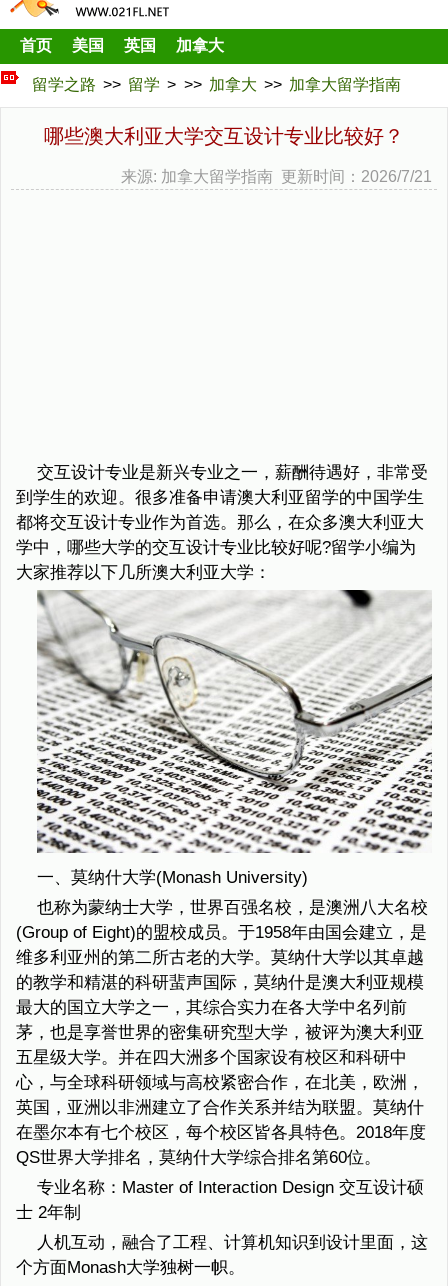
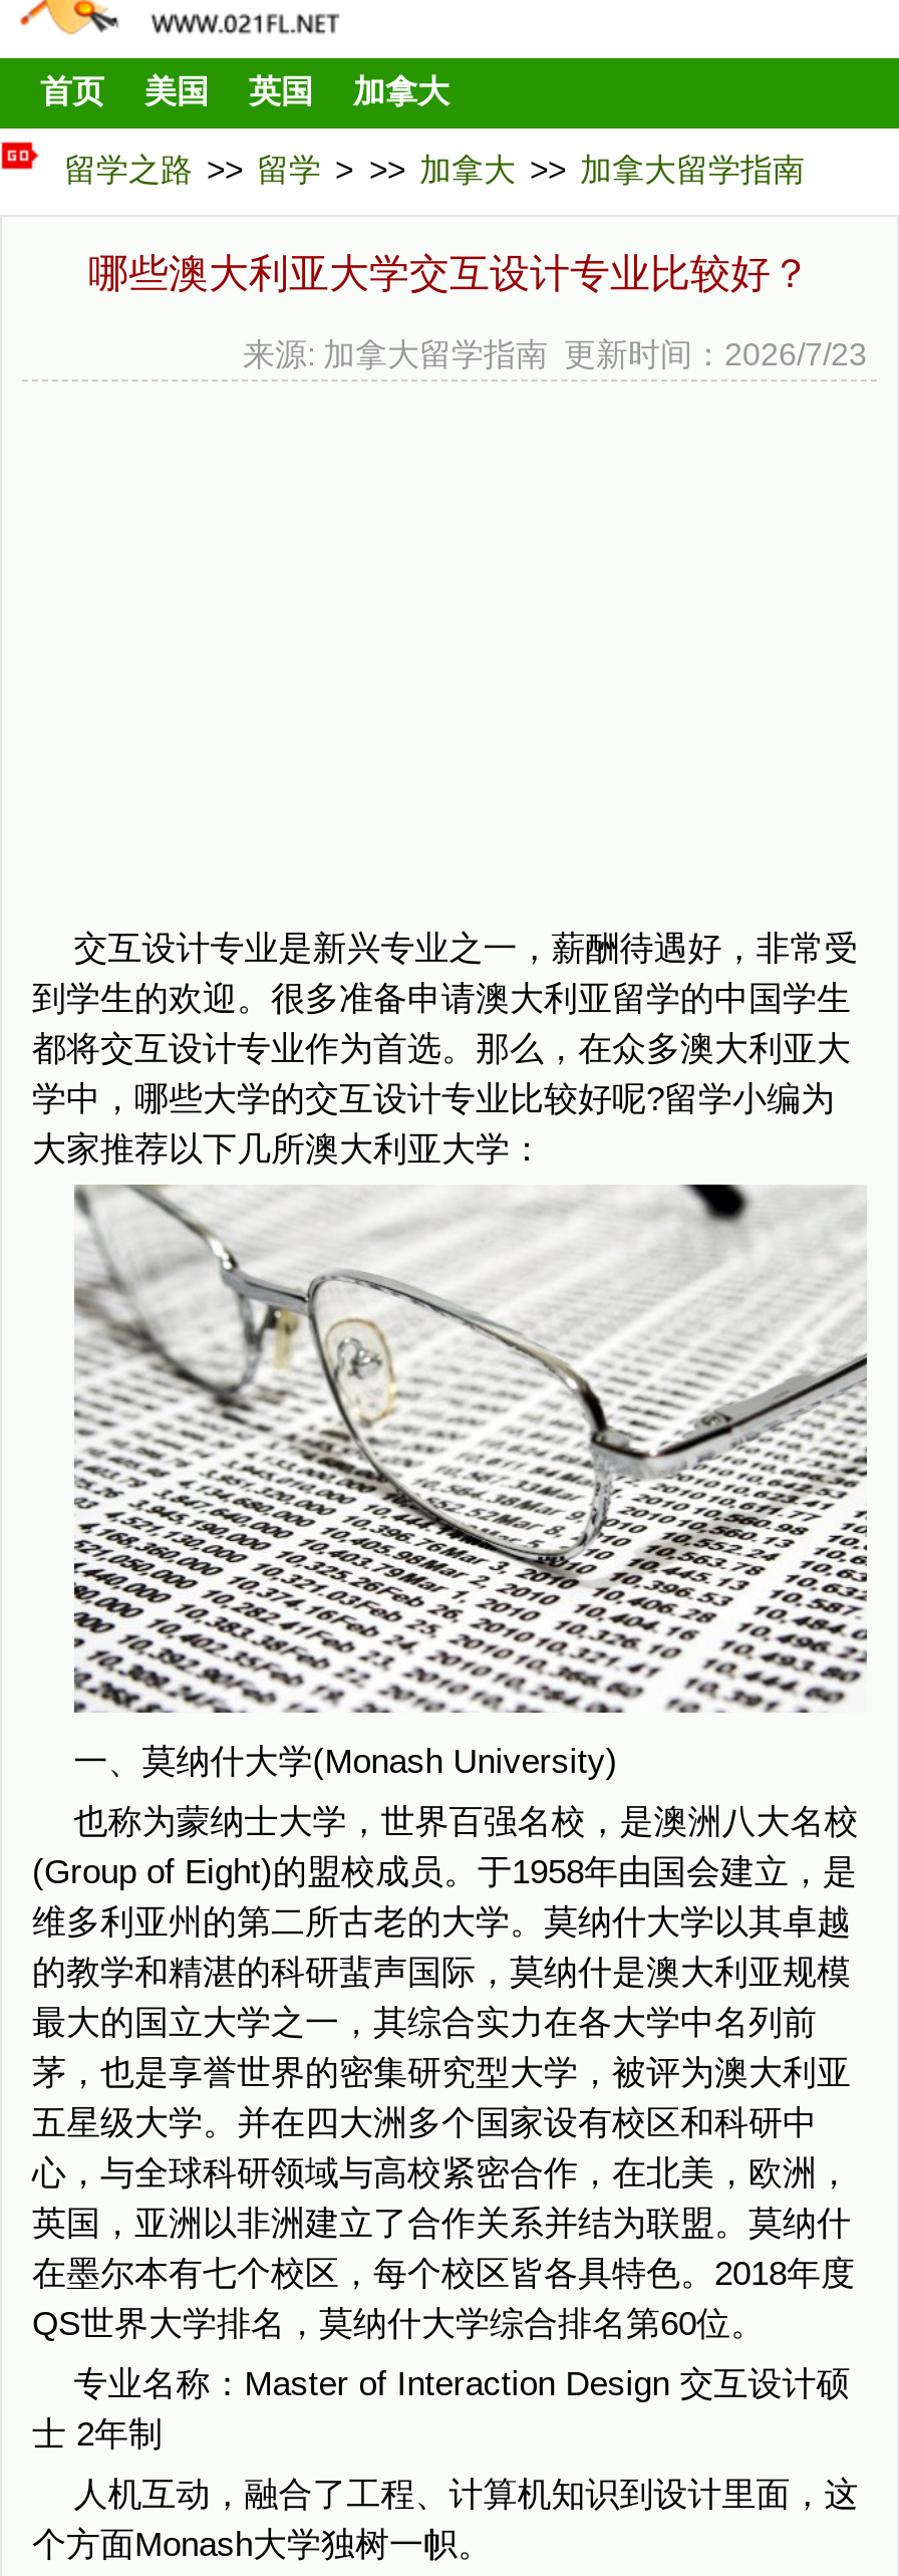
- 来源: 加拿大留学指南 更新时间：2026/7/21
+ 来源: 加拿大留学指南 更新时间：2026/7/23
